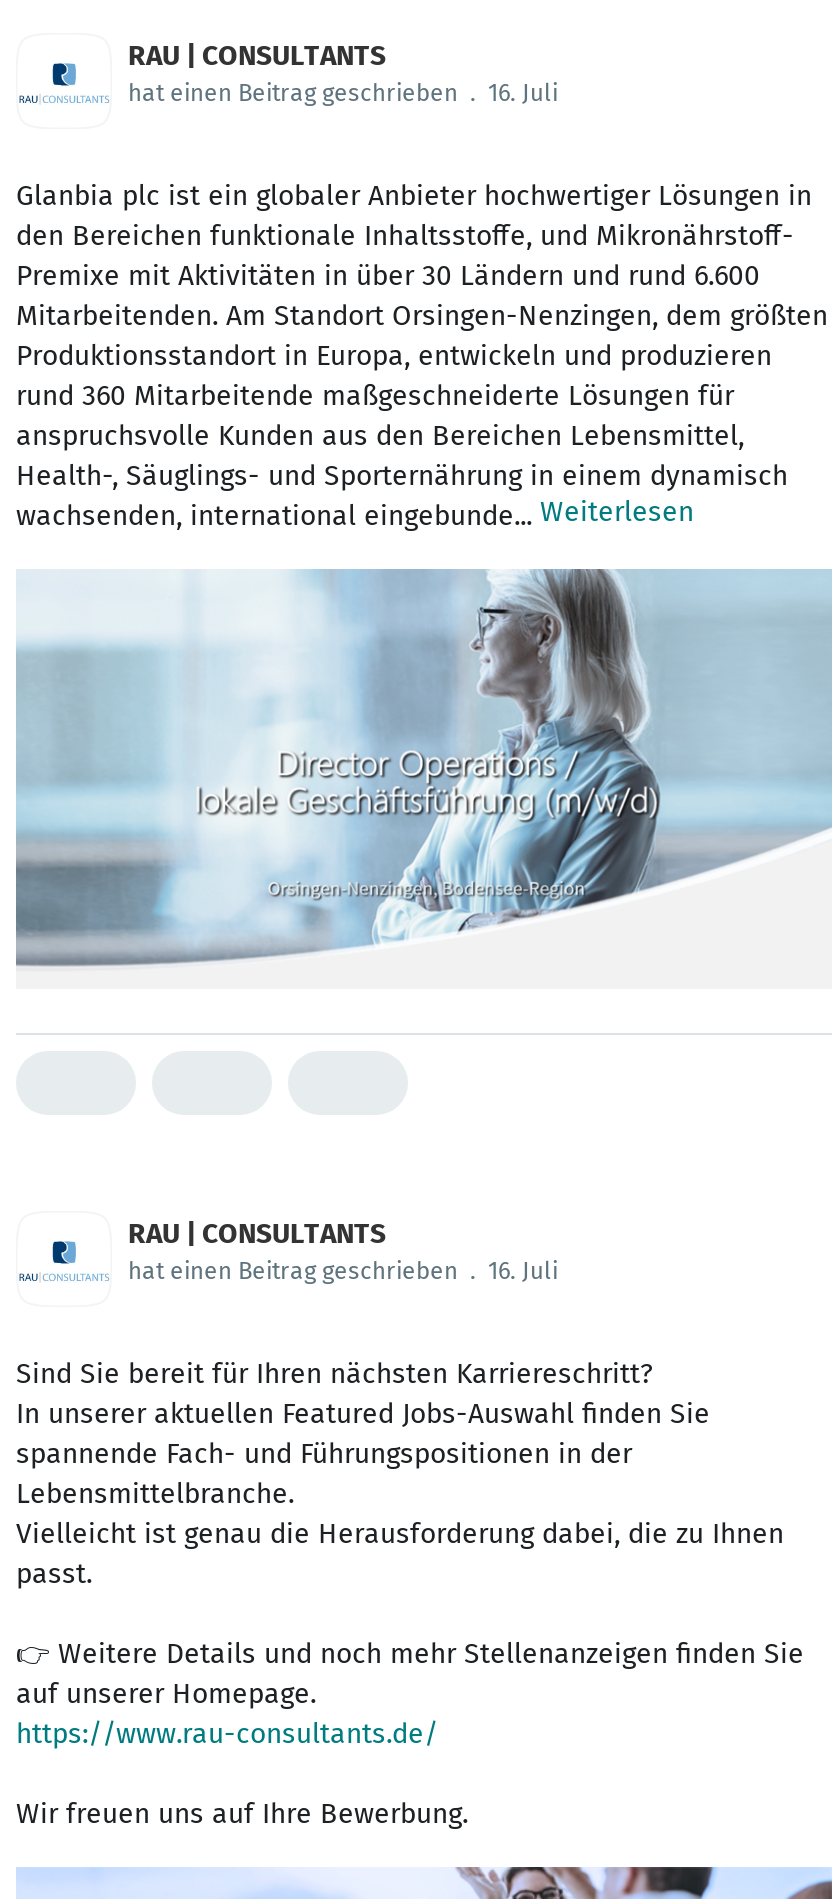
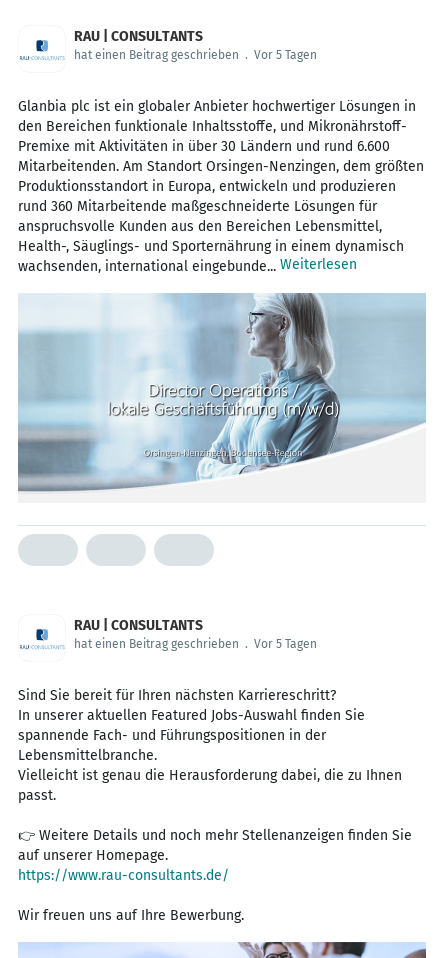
- hat einen Beitrag geschrieben . 16. Juli
+ hat einen Beitrag geschrieben . Vor 5 Tagen

- hat einen Beitrag geschrieben . 16. Juli
+ hat einen Beitrag geschrieben . Vor 5 Tagen
